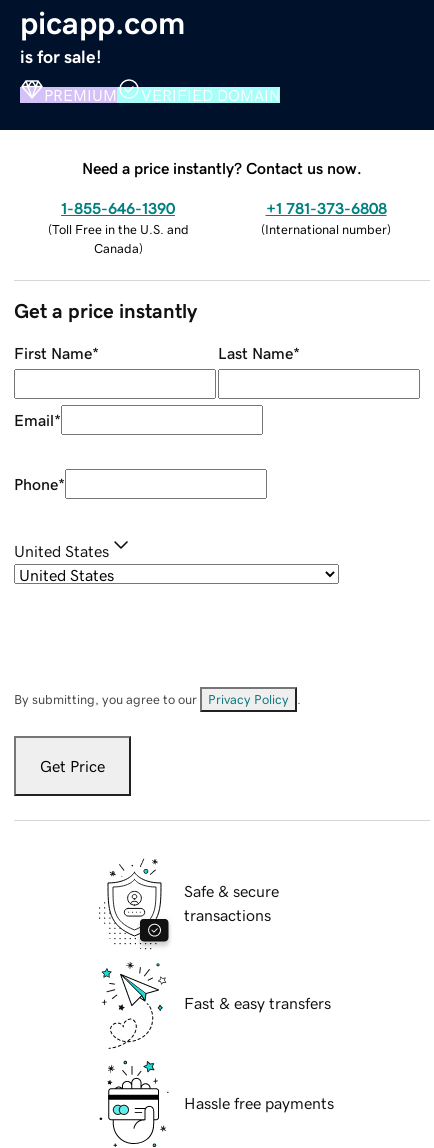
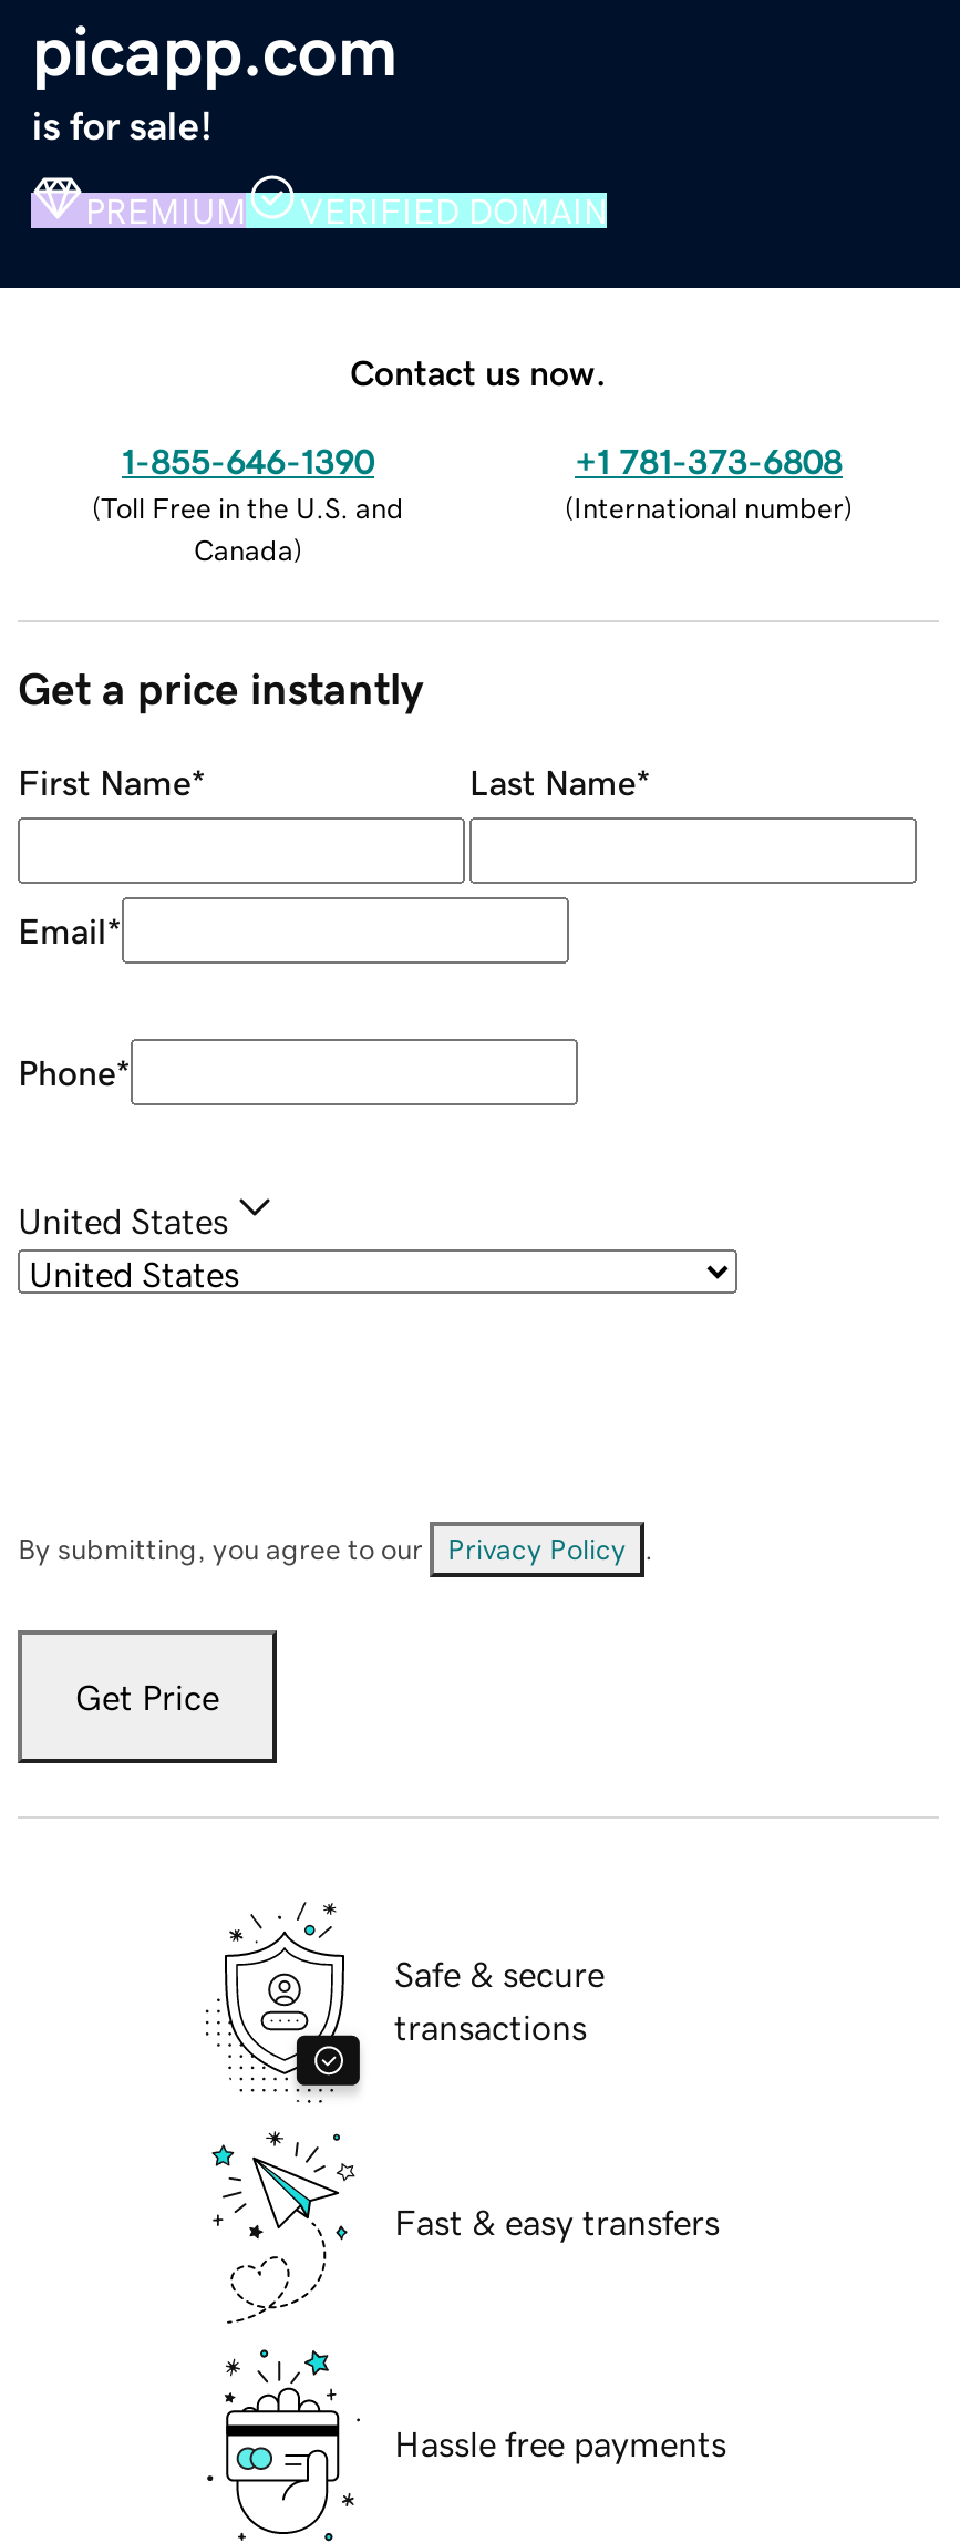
- Need a price instantly? Contact us now.
+ Contact us now.
